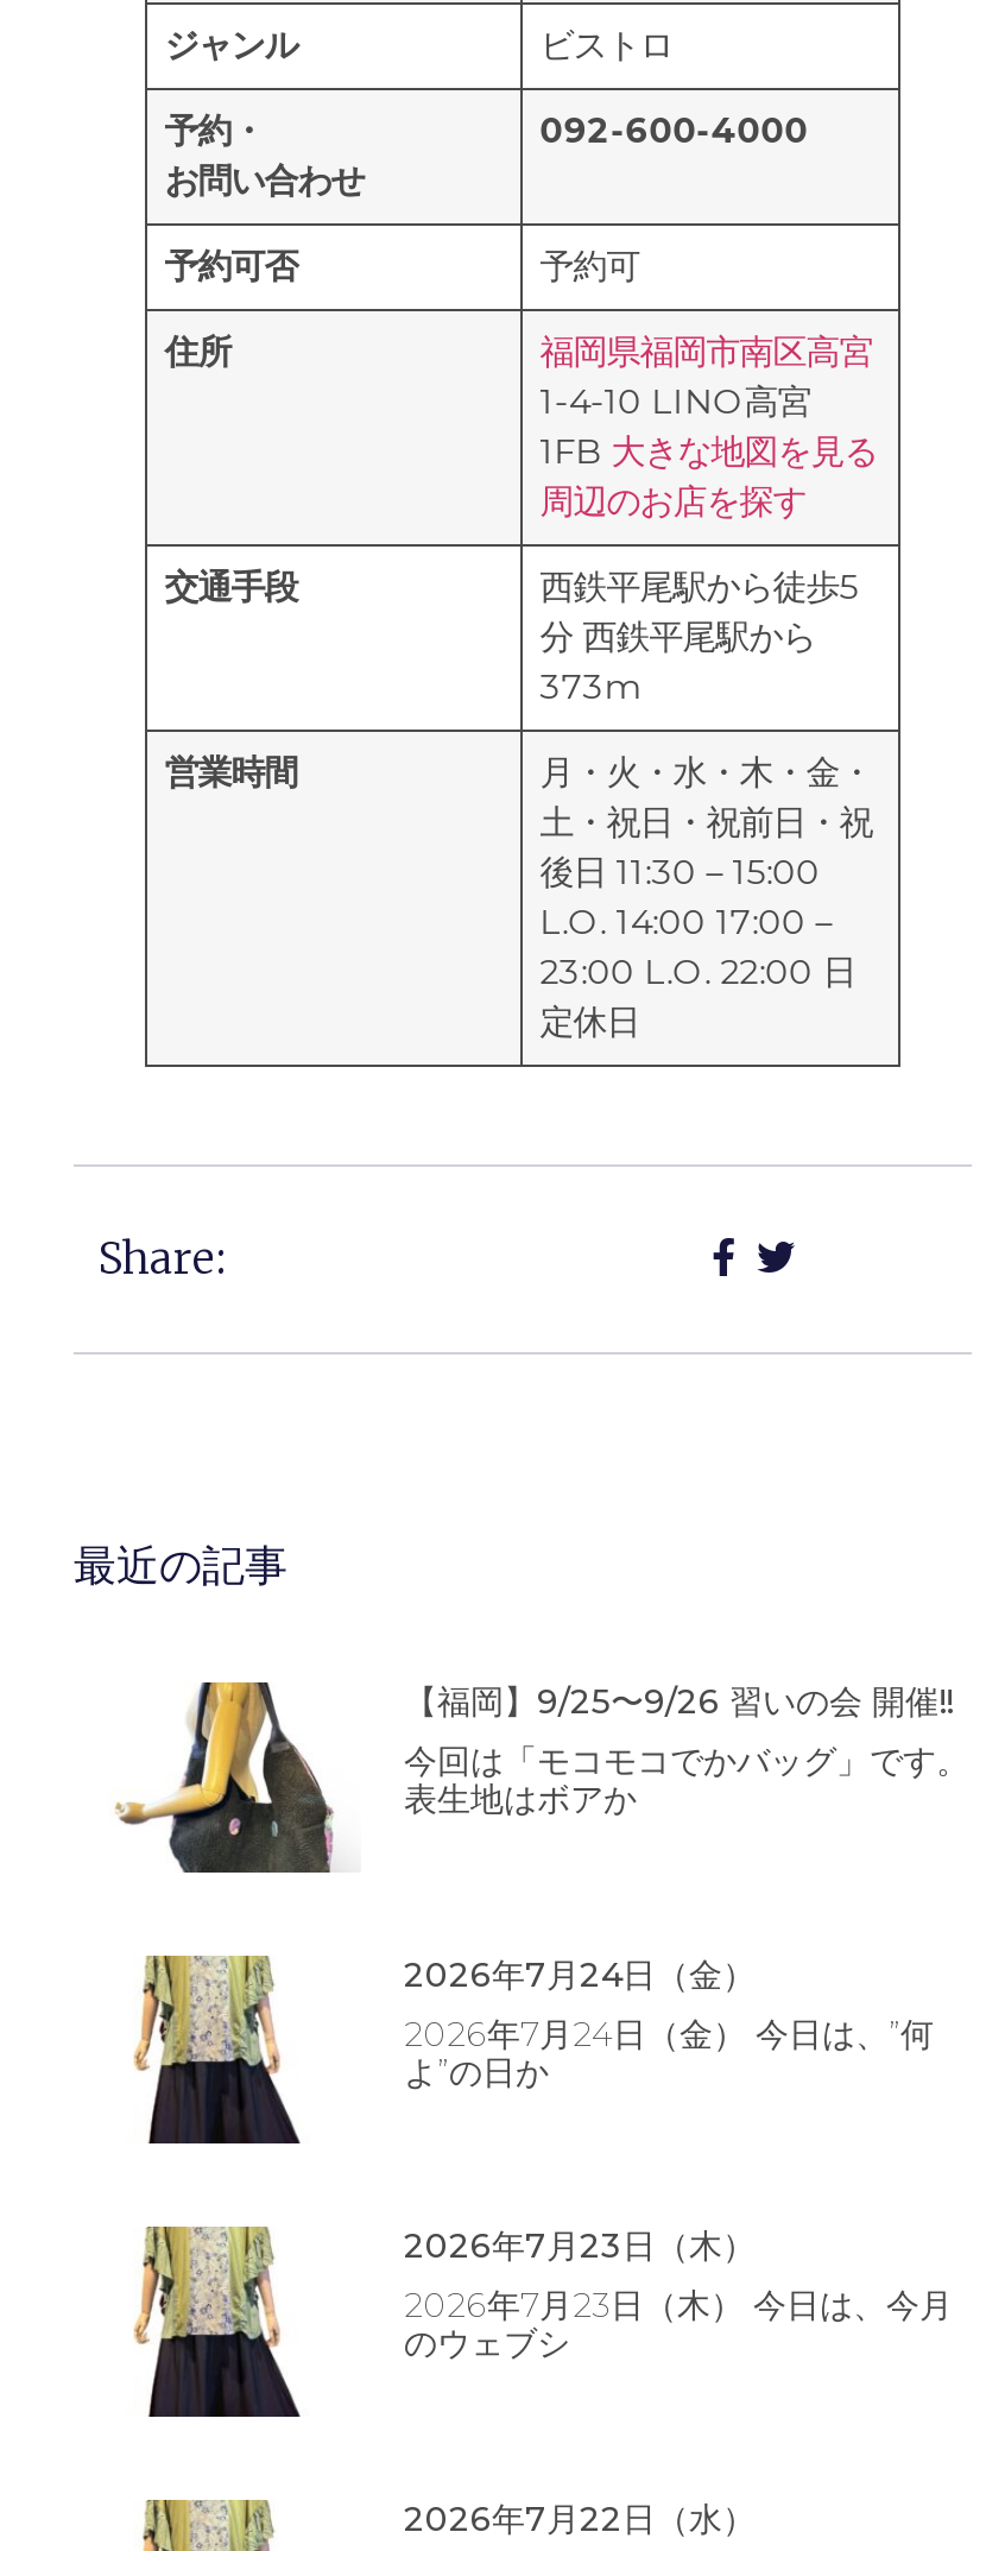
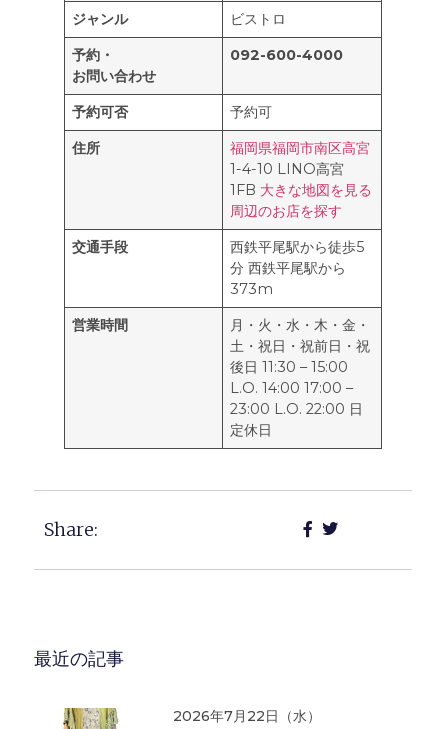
- [image]
- 【福岡】9/25〜9/26 習いの会 開催!!
- 今回は「モコモコでかバッグ」です。
- 表生地はボアか

- [image]

- 2026年7月24日（金）
- 2026年7月24日（金） 今日は、”何
- よ”の日か

- [image]

- 2026年7月23日（木）
- 2026年7月23日（木） 今日は、今月
- のウェブシ
